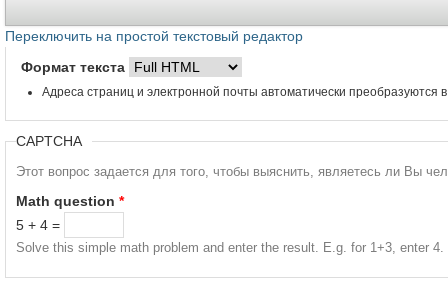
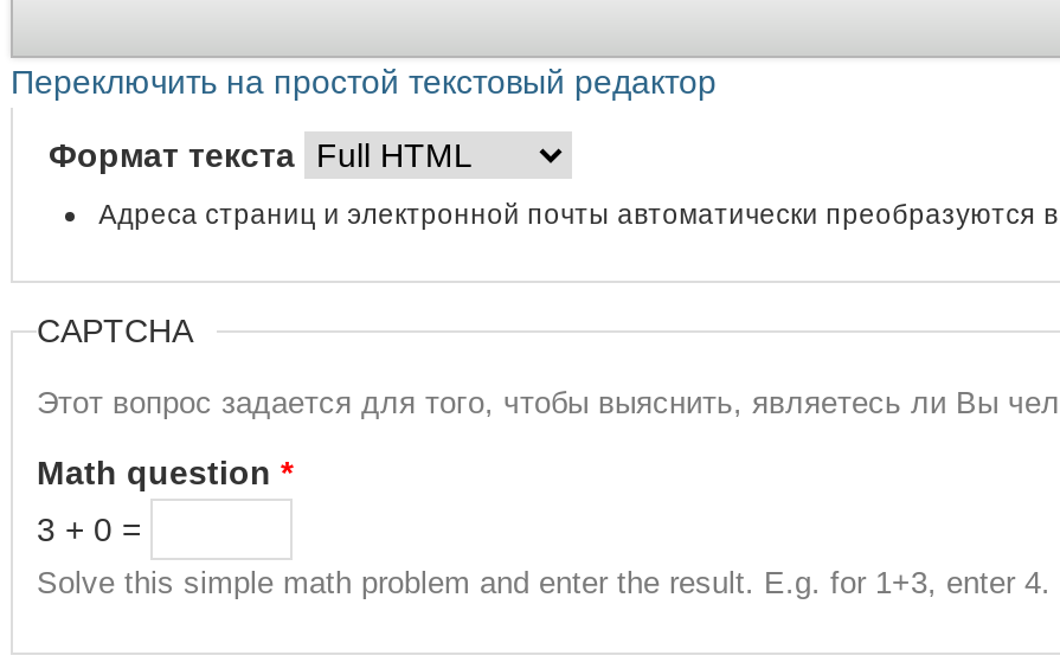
- 5 + 4 =
+ 3 + 0 =
